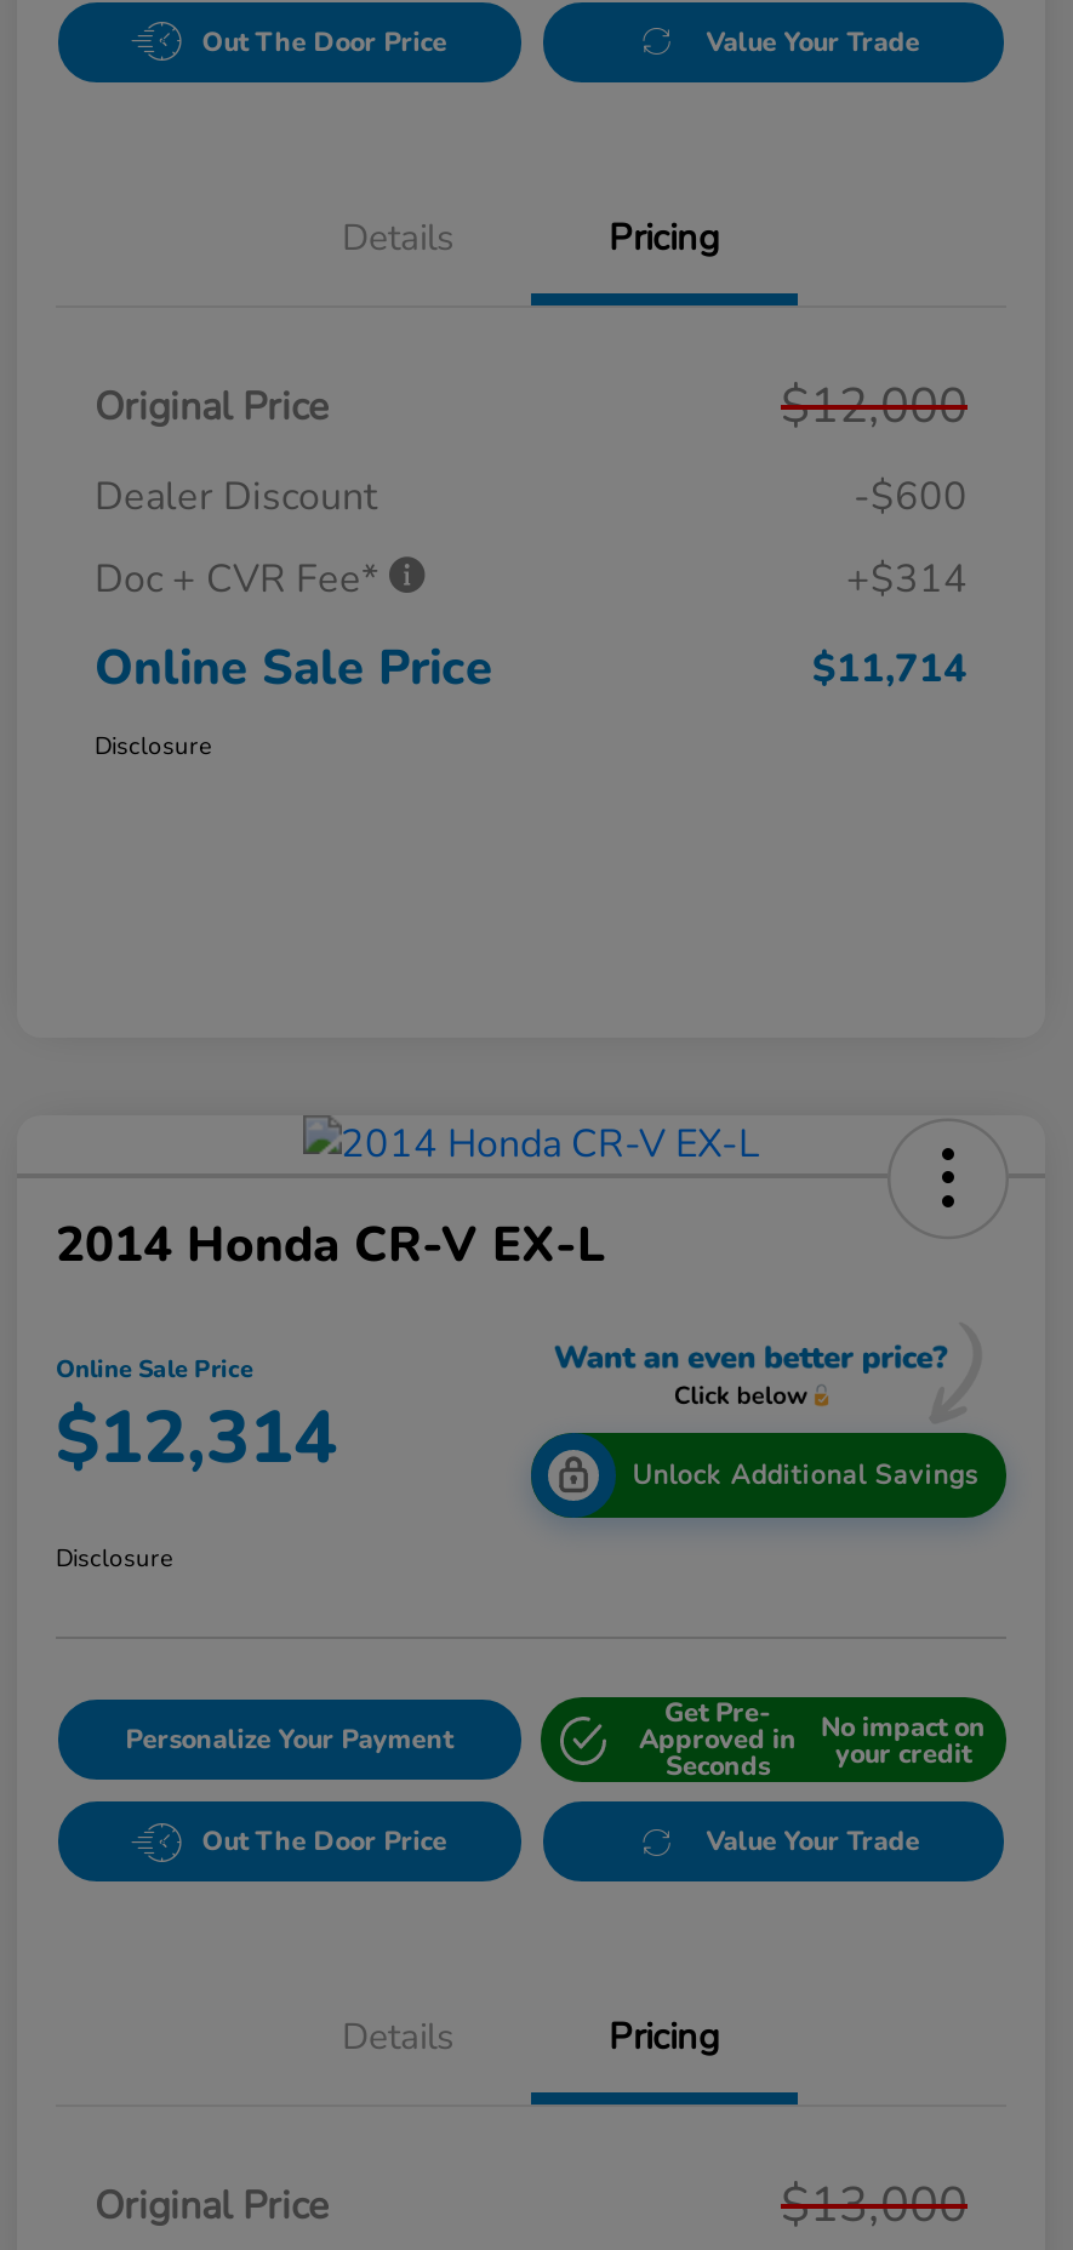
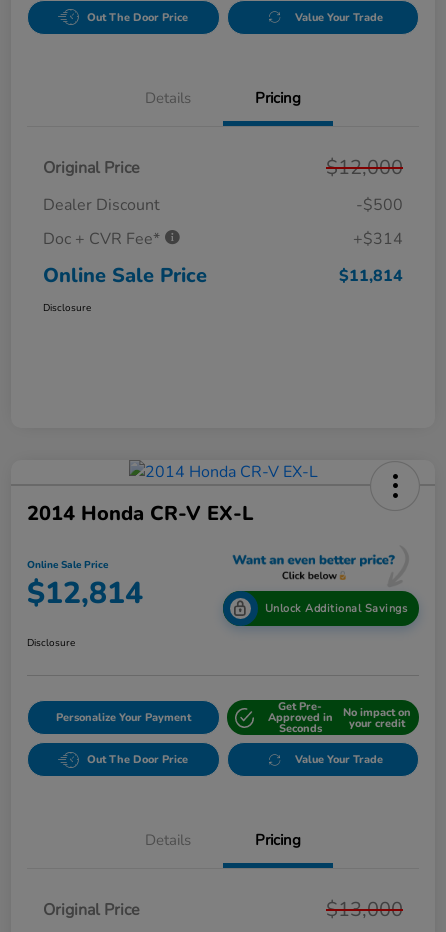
- -$600
+ -$500

- $11,714
+ $11,814

- $12,314
+ $12,814
